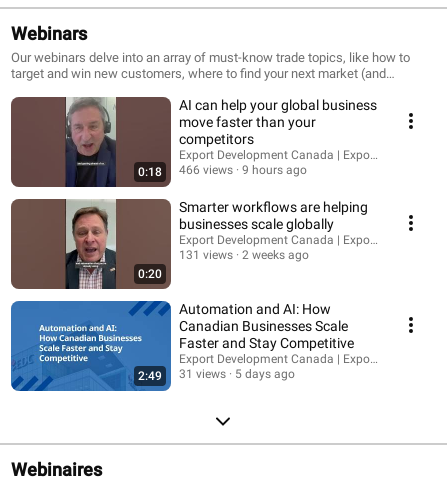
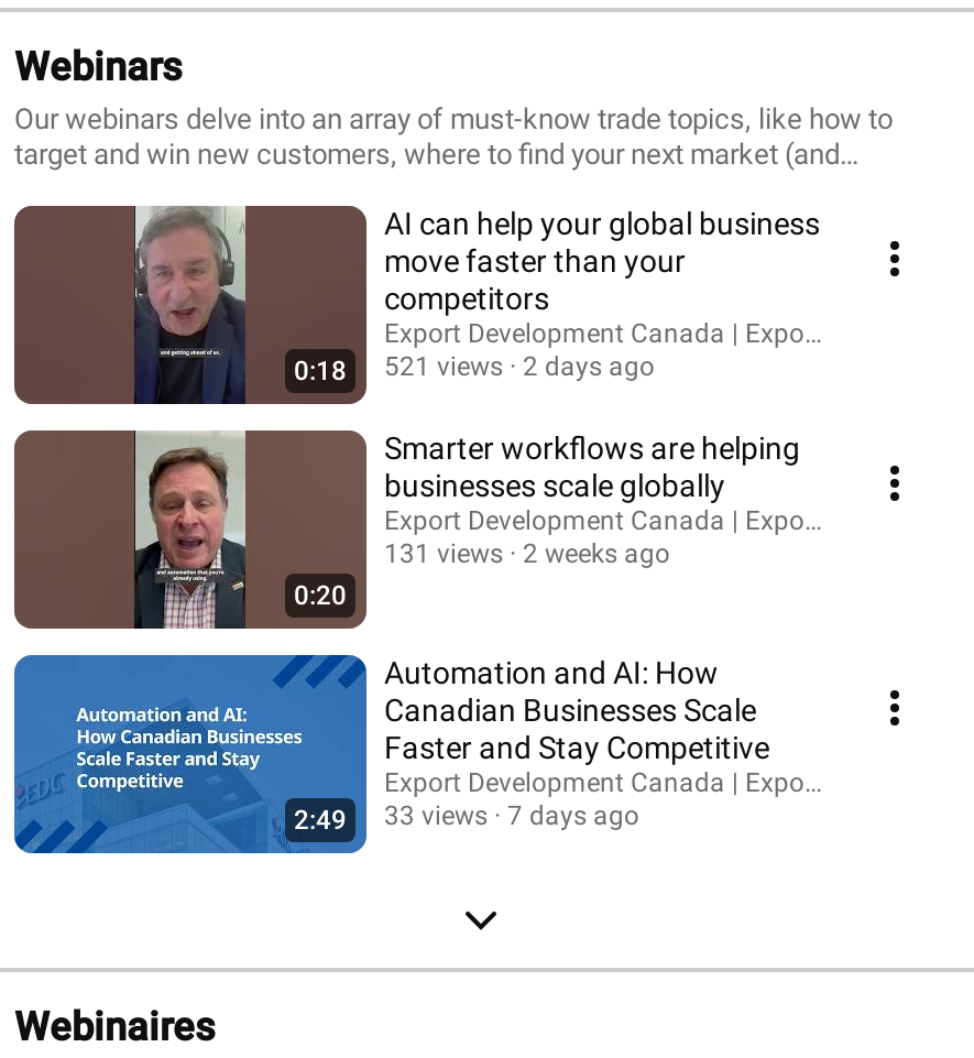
- 466 views
+ 521 views

- 9 hours ago
+ 2 days ago

- 31 views
+ 33 views

- 5 days ago
+ 7 days ago
